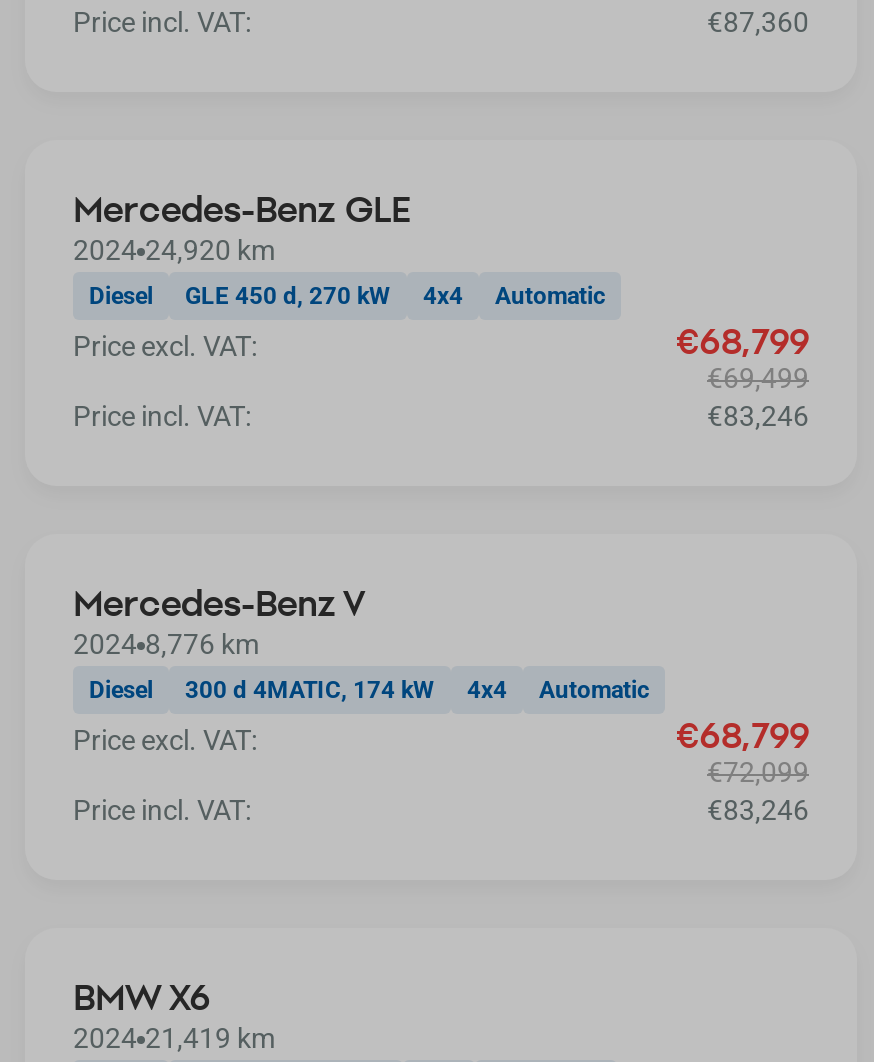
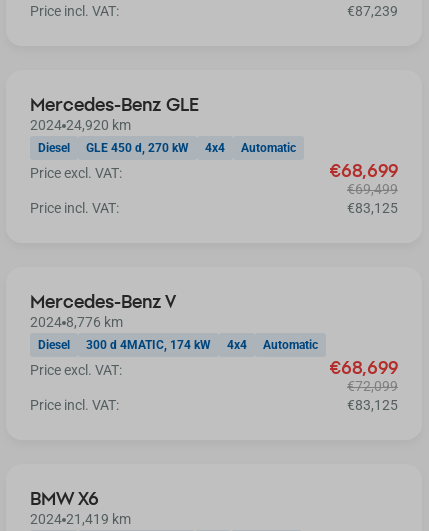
- €87,360
+ €87,239

- €68,799
+ €68,699

- €83,246
+ €83,125

- €68,799
+ €68,699

- €83,246
+ €83,125
